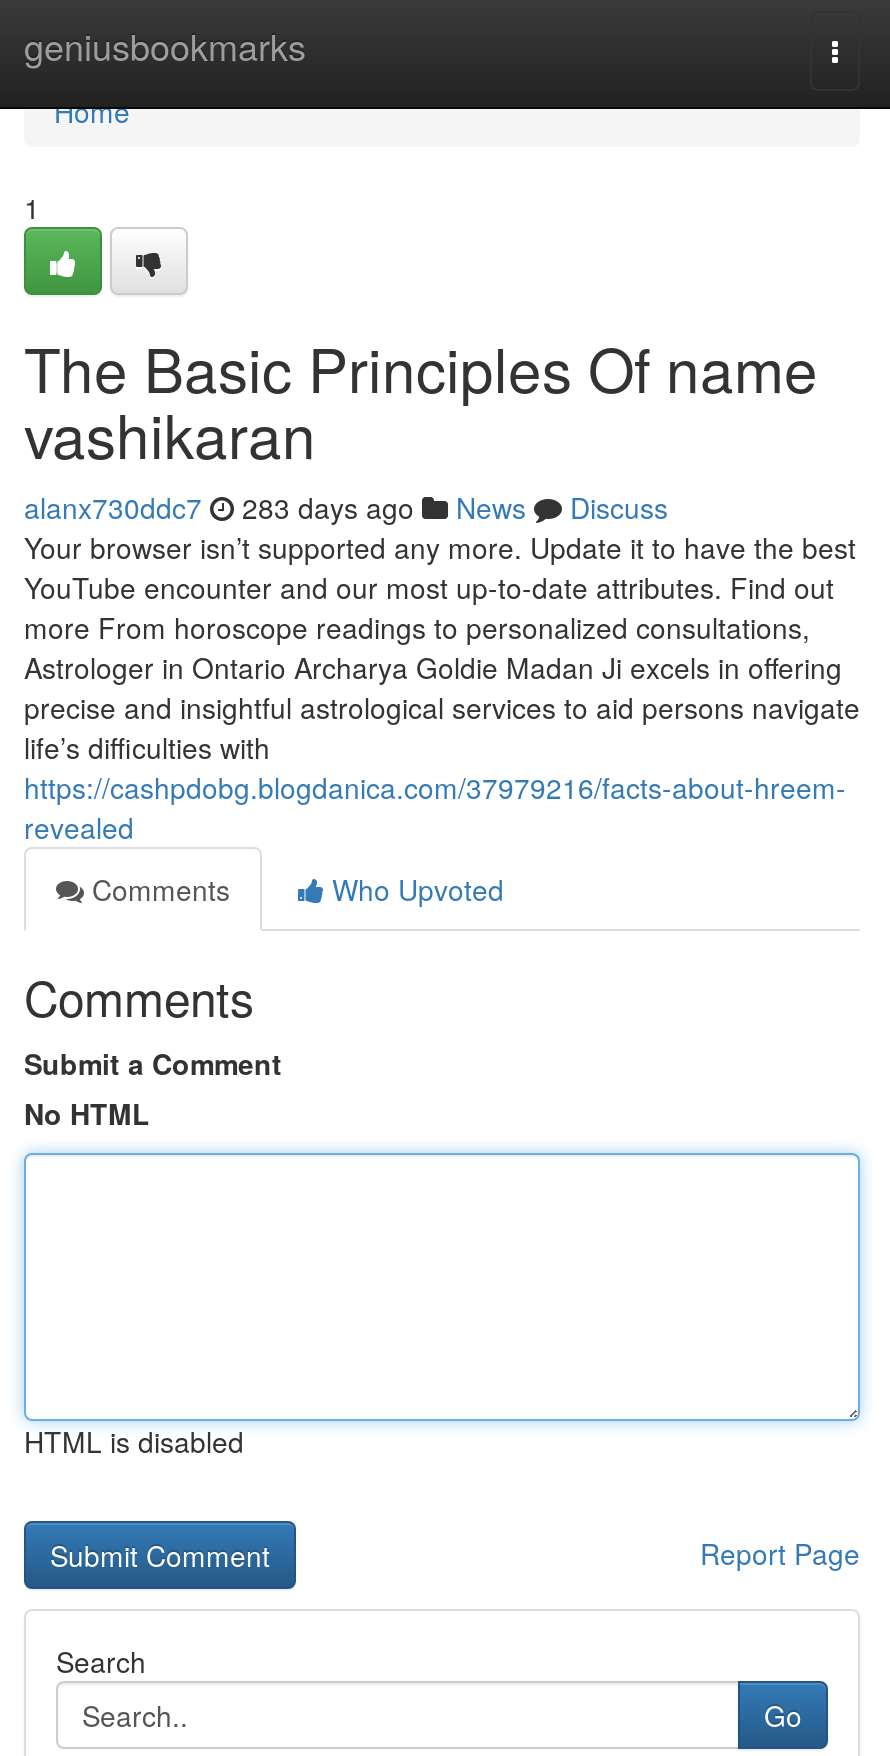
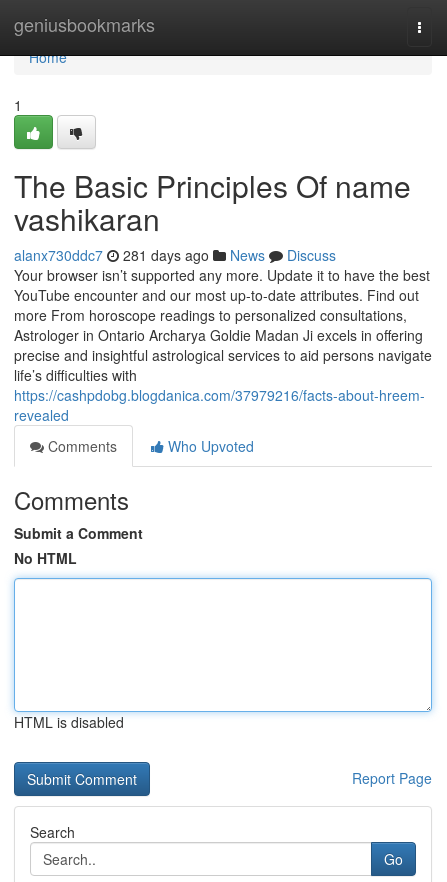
- alanx730ddc7 283 days ago News Discuss
+ alanx730ddc7 281 days ago News Discuss
